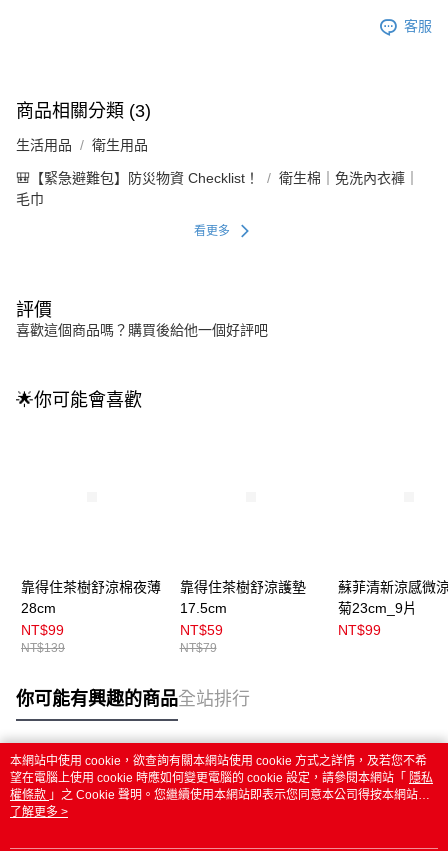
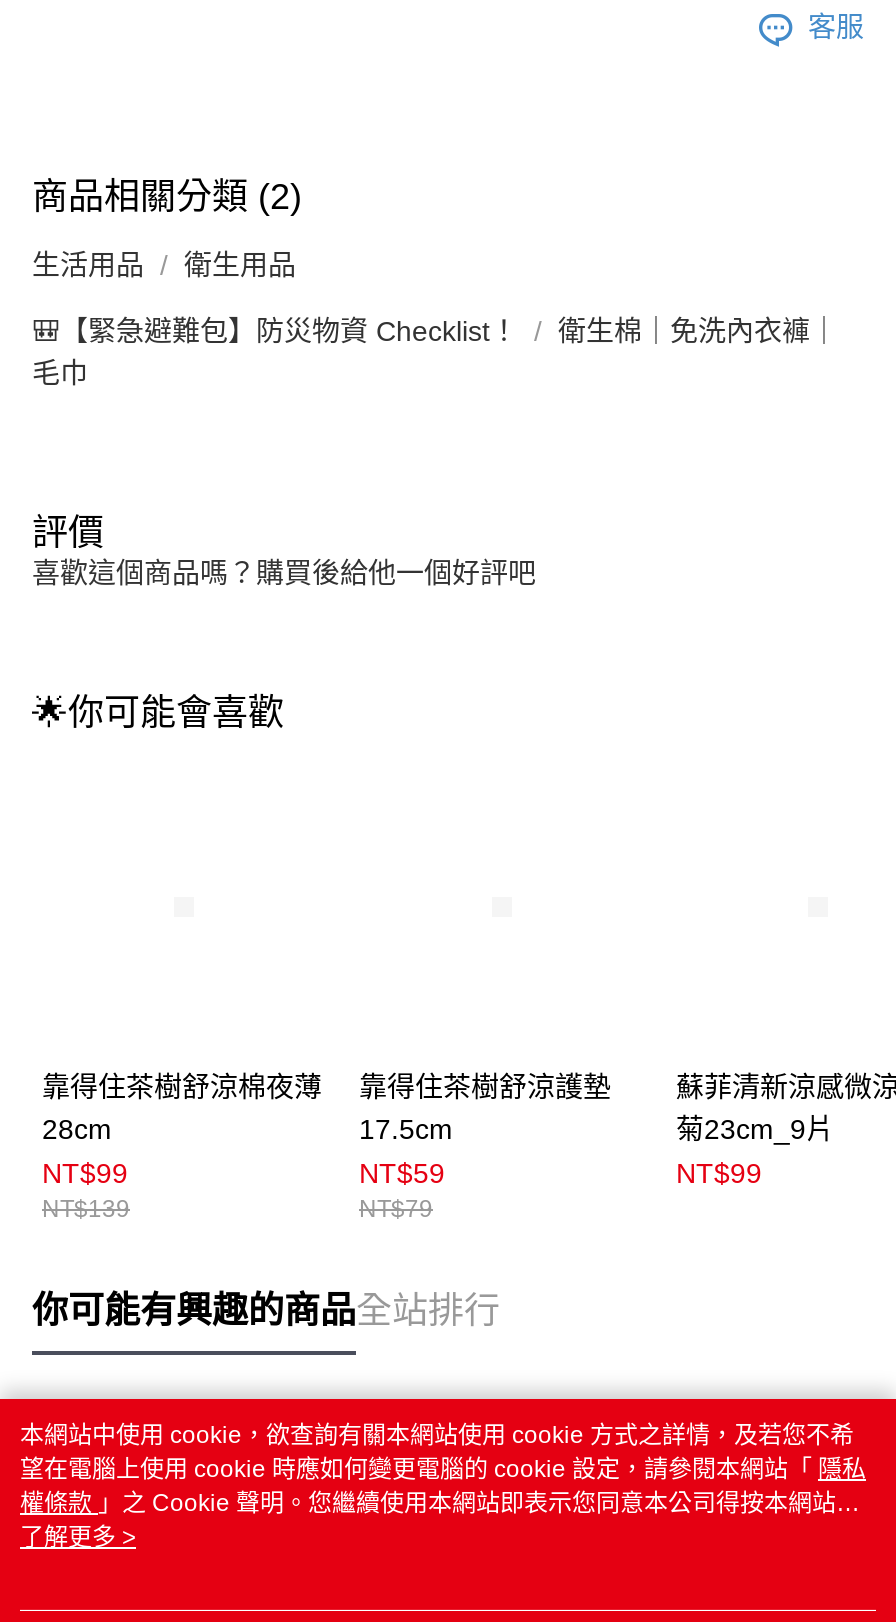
- 商品相關分類 (3)
+ 商品相關分類 (2)

- 看更多
